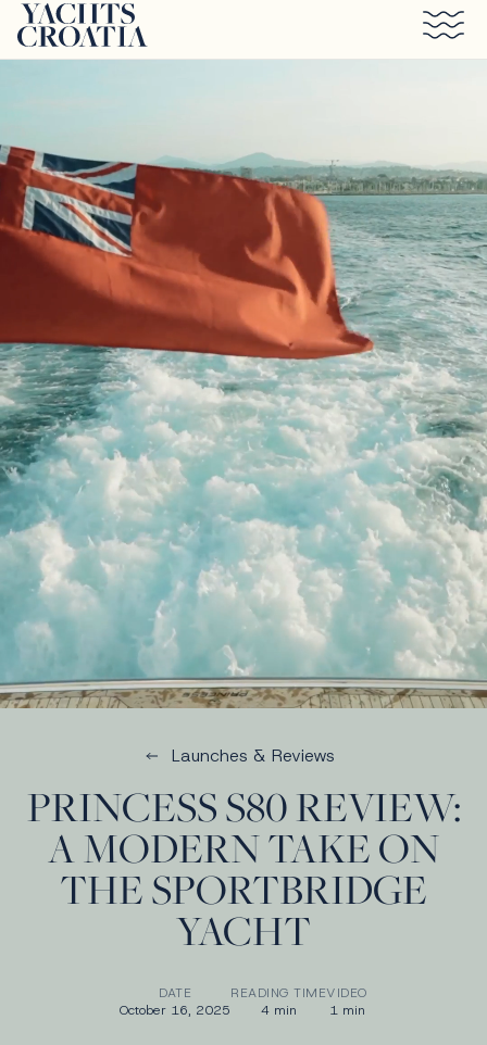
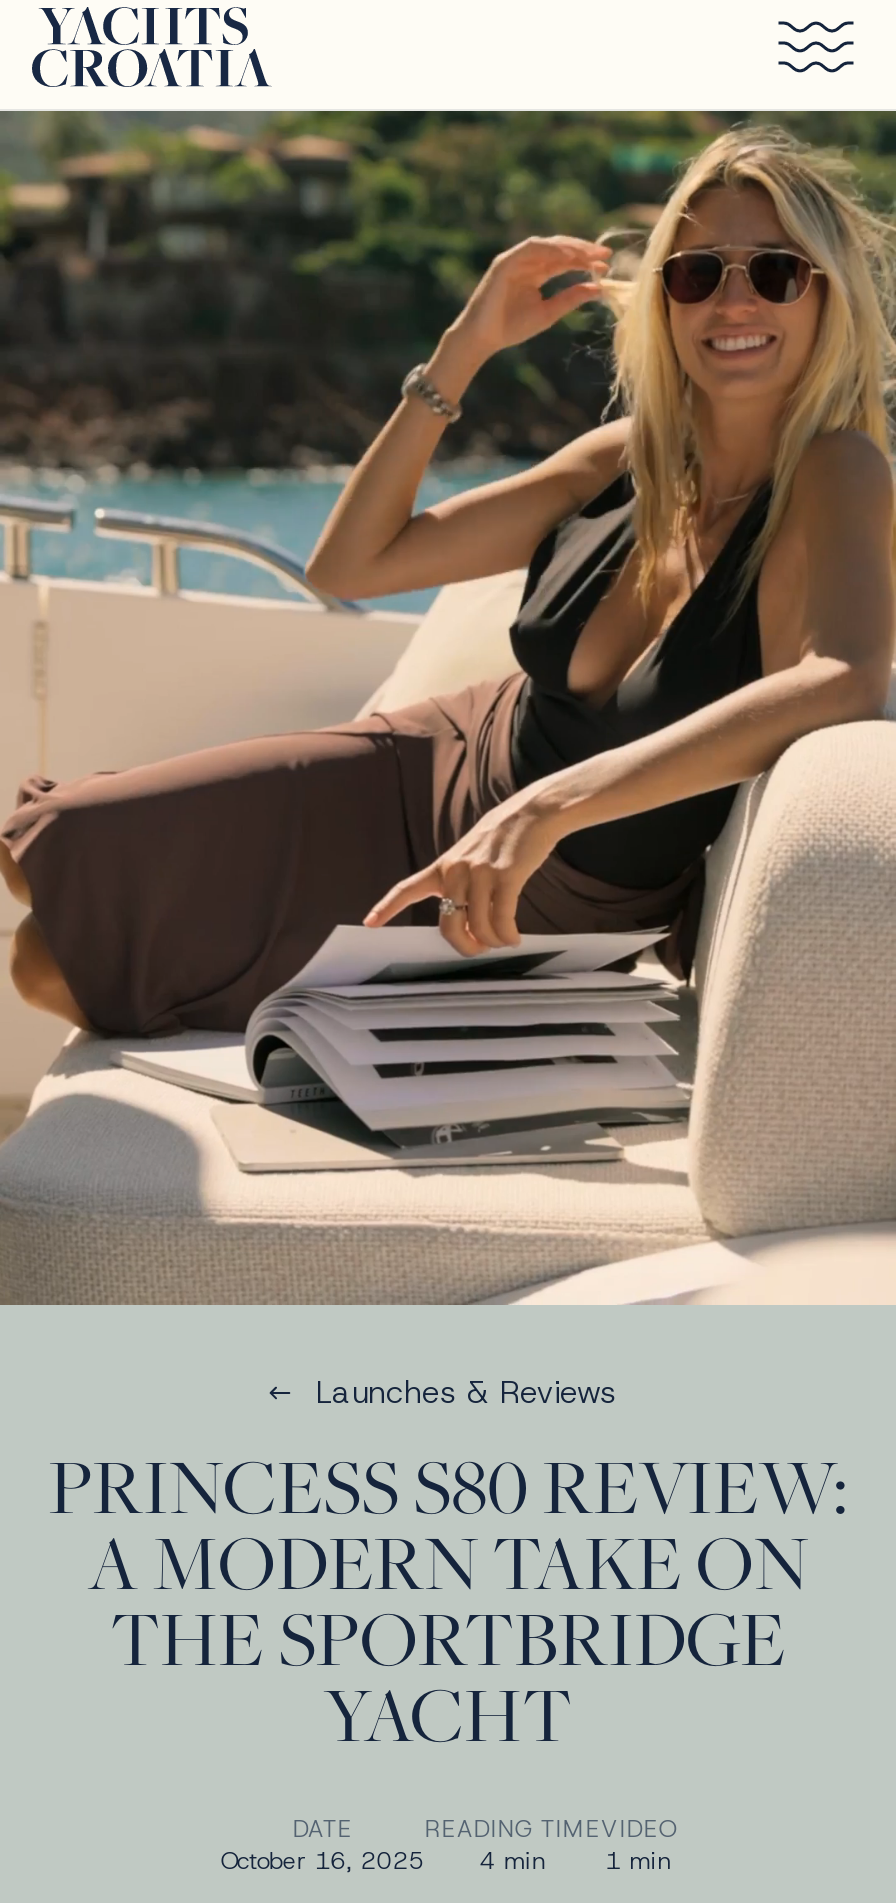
- [image]
+ [image]
